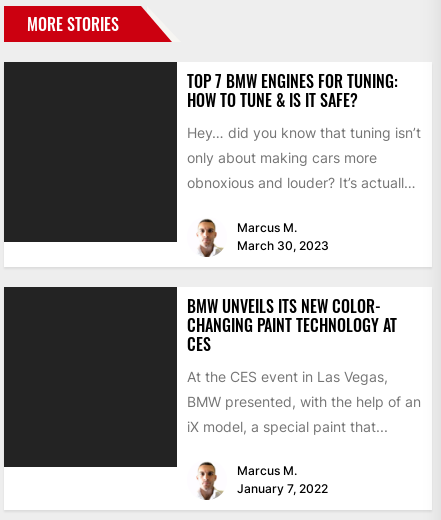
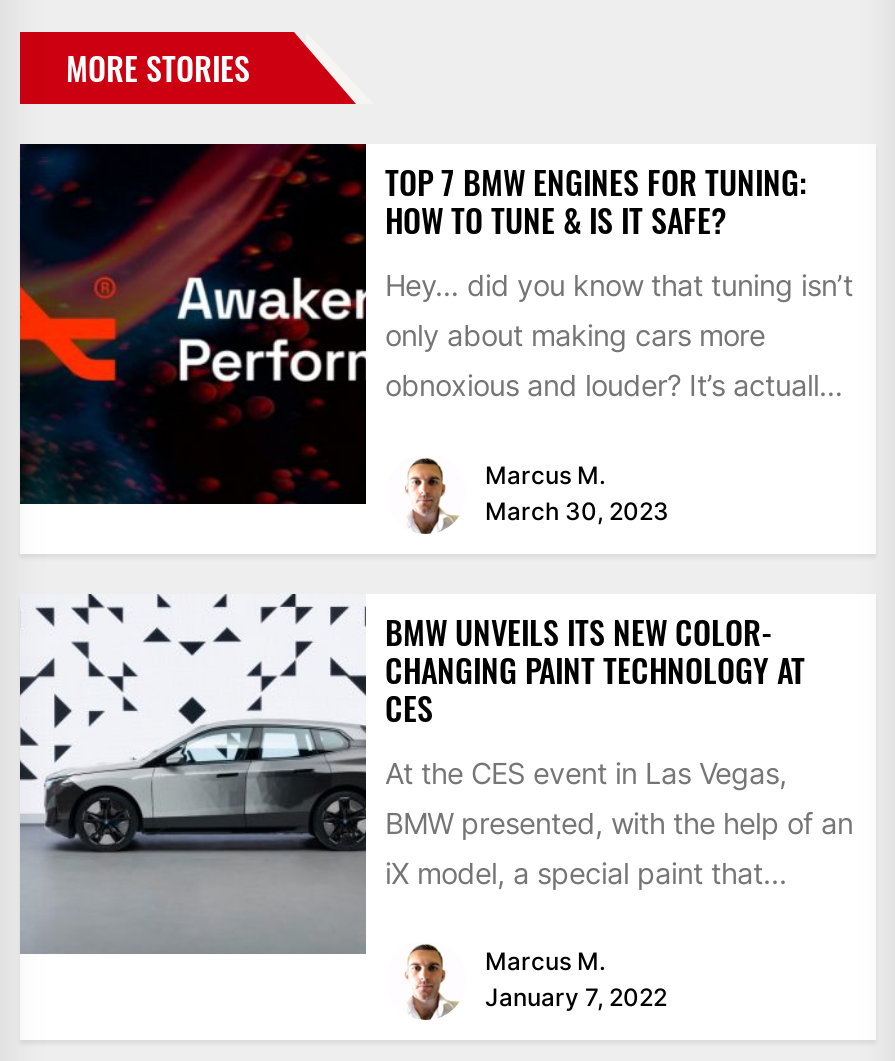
+ [image]

+ [image]
